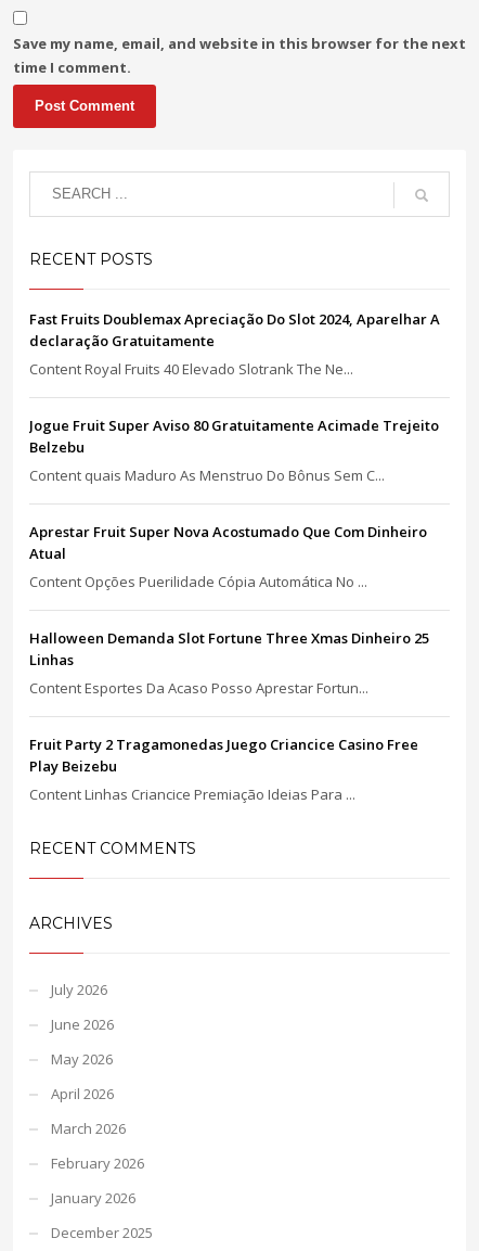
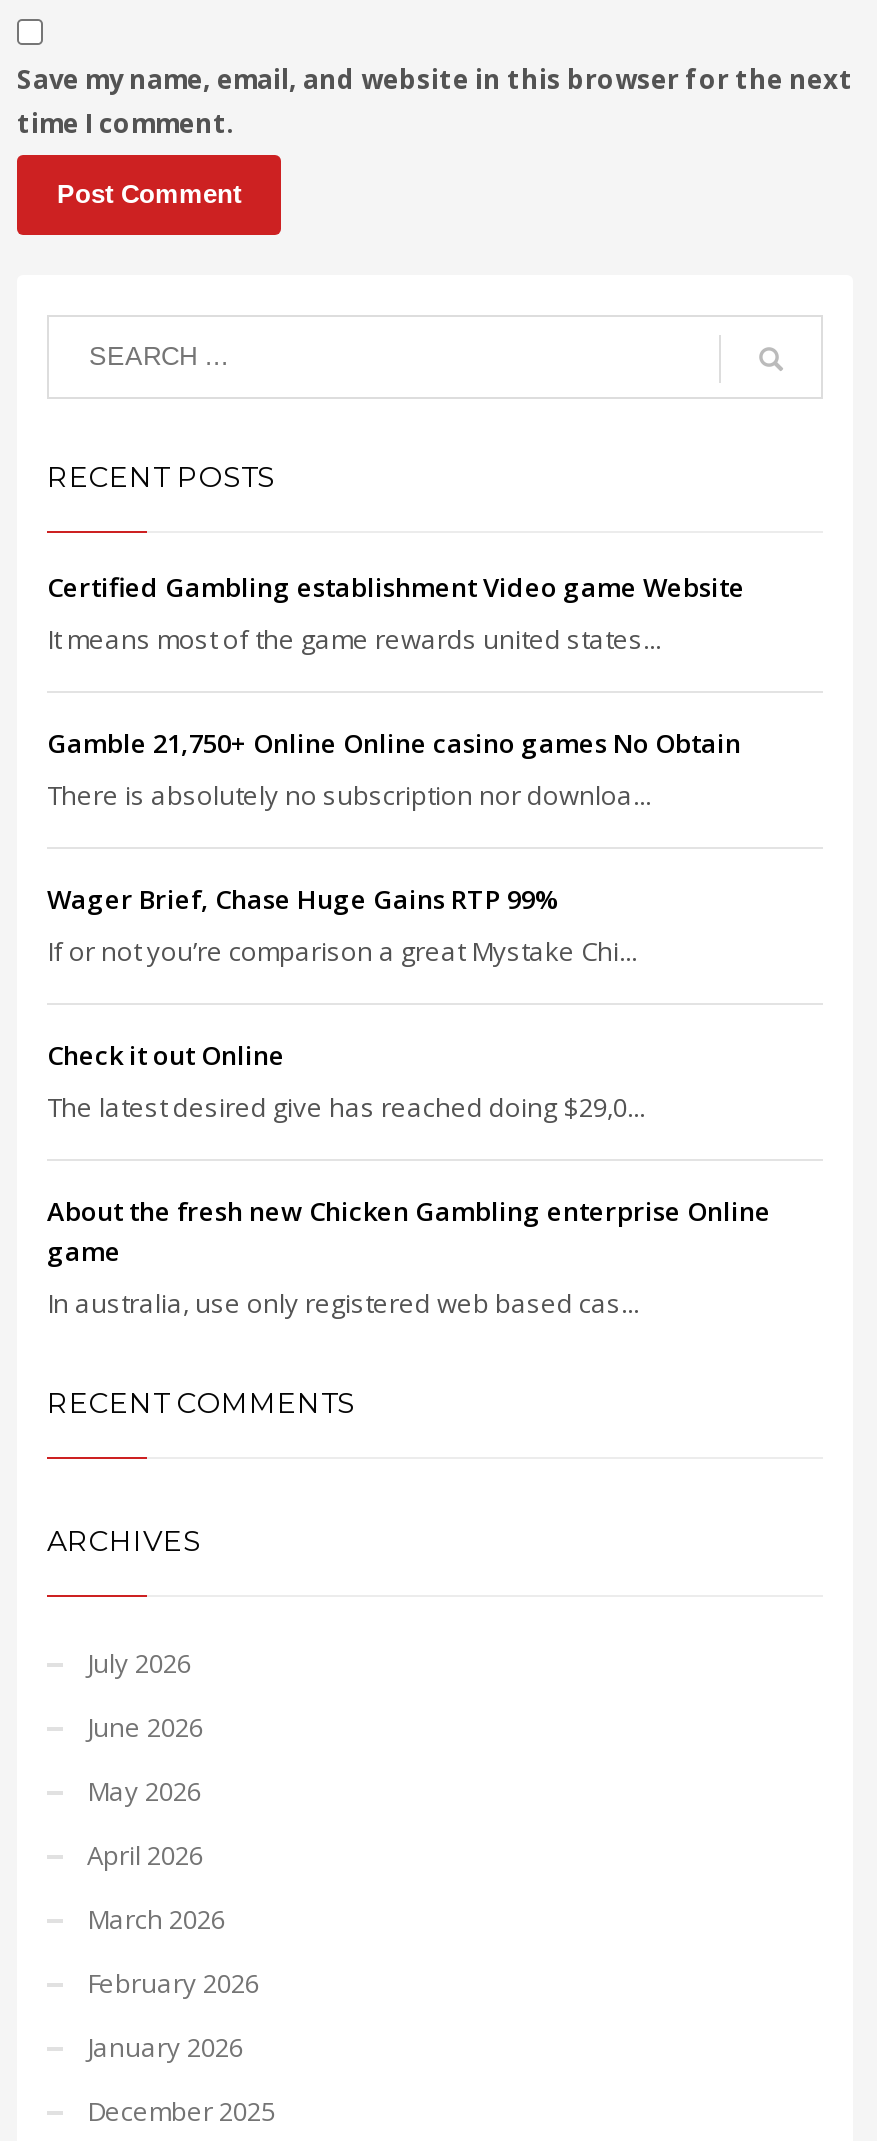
- Fast Fruits Doublemax Apreciação Do Slot 2024, Aparelhar A
- declaração Gratuitamente
- Content Royal Fruits 40 Elevado Slotrank The Ne...
+ Certified Gambling establishment Video game Website
+ It means most of the game rewards united states...

- Jogue Fruit Super Aviso 80 Gratuitamente Acimade Trejeito
- Belzebu
- Content quais Maduro As Menstruo Do Bônus Sem C...
+ Gamble 21,750+ Online Online casino games No Obtain
+ There is absolutely no subscription nor downloa...

- Aprestar Fruit Super Nova Acostumado Que Com Dinheiro
- Atual
- Content Opções Puerilidade Cópia Automática No ...
+ Wager Brief, Chase Huge Gains RTP 99%
+ If or not you’re comparison a great Mystake Chi...

- Halloween Demanda Slot Fortune Three Xmas Dinheiro 25
- Linhas
- Content Esportes Da Acaso Posso Aprestar Fortun...
+ Check it out Online
+ The latest desired give has reached doing $29,0...

- Fruit Party 2 Tragamonedas Juego Criancice Casino Free
- Play Beizebu
- Content Linhas Criancice Premiação Ideias Para ...
+ About the fresh new Chicken Gambling enterprise Online
+ game
+ In australia, use only registered web based cas...
